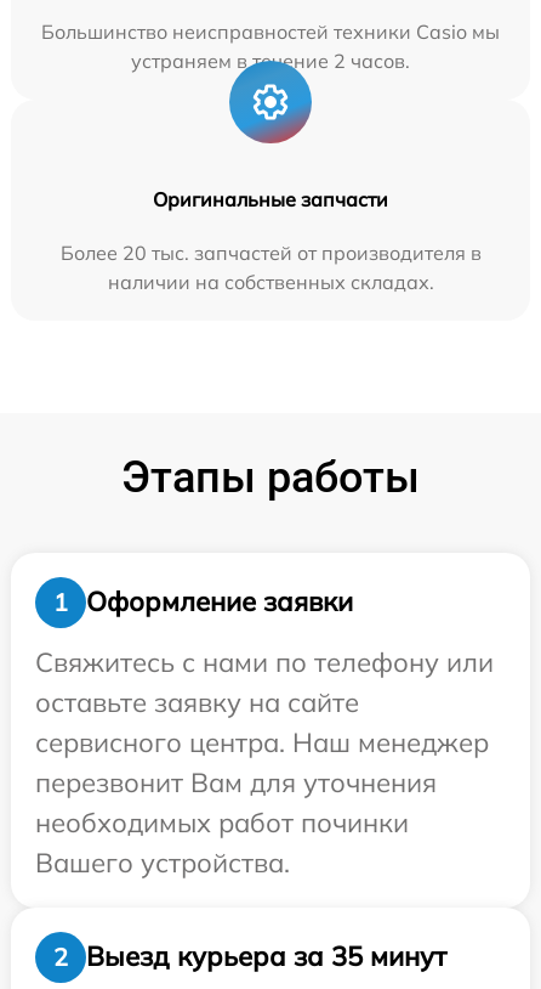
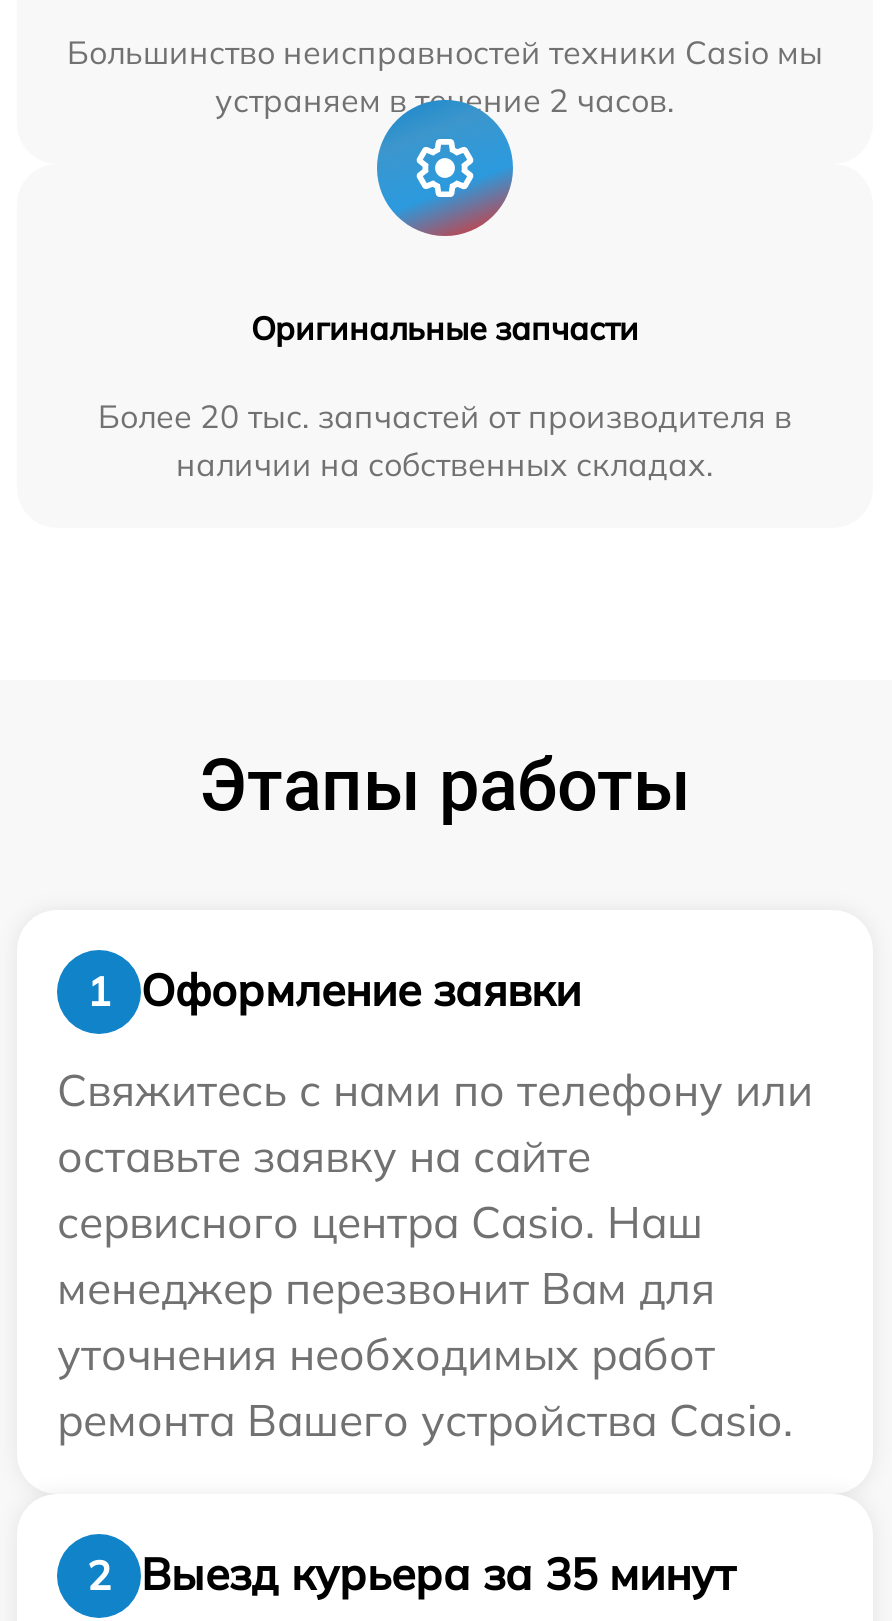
- сервисного центра. Наш менеджер
- перезвонит Вам для уточнения
- необходимых работ починки
- Вашего устройства.
+ сервисного центра Casio. Наш
+ менеджер перезвонит Вам для
+ уточнения необходимых работ
+ ремонта Вашего устройства Casio.
